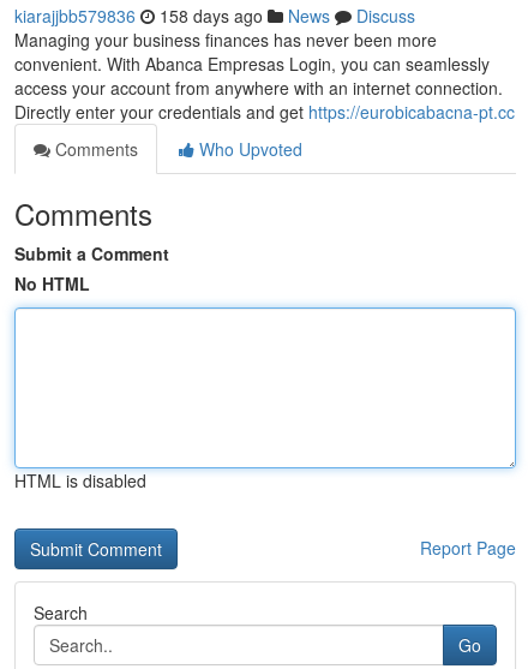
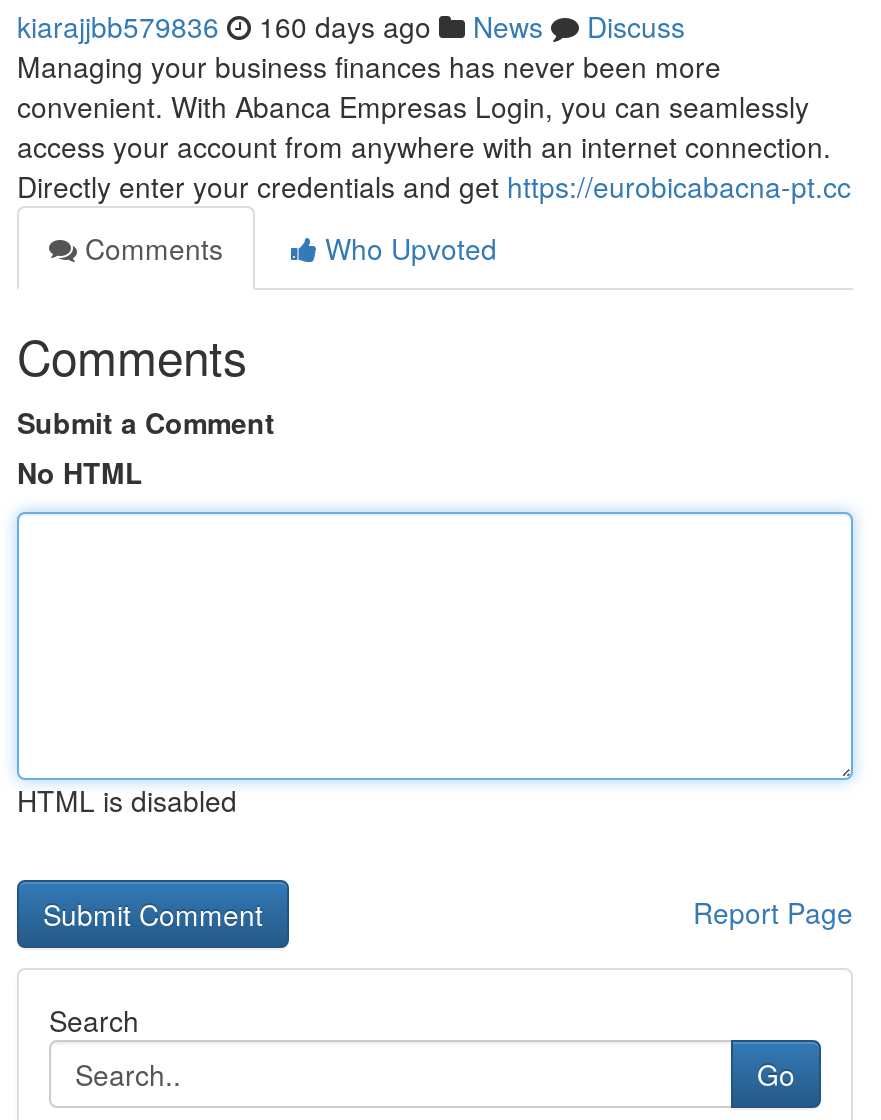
- kiarajjbb579836 158 days ago News Discuss
+ kiarajjbb579836 160 days ago News Discuss
